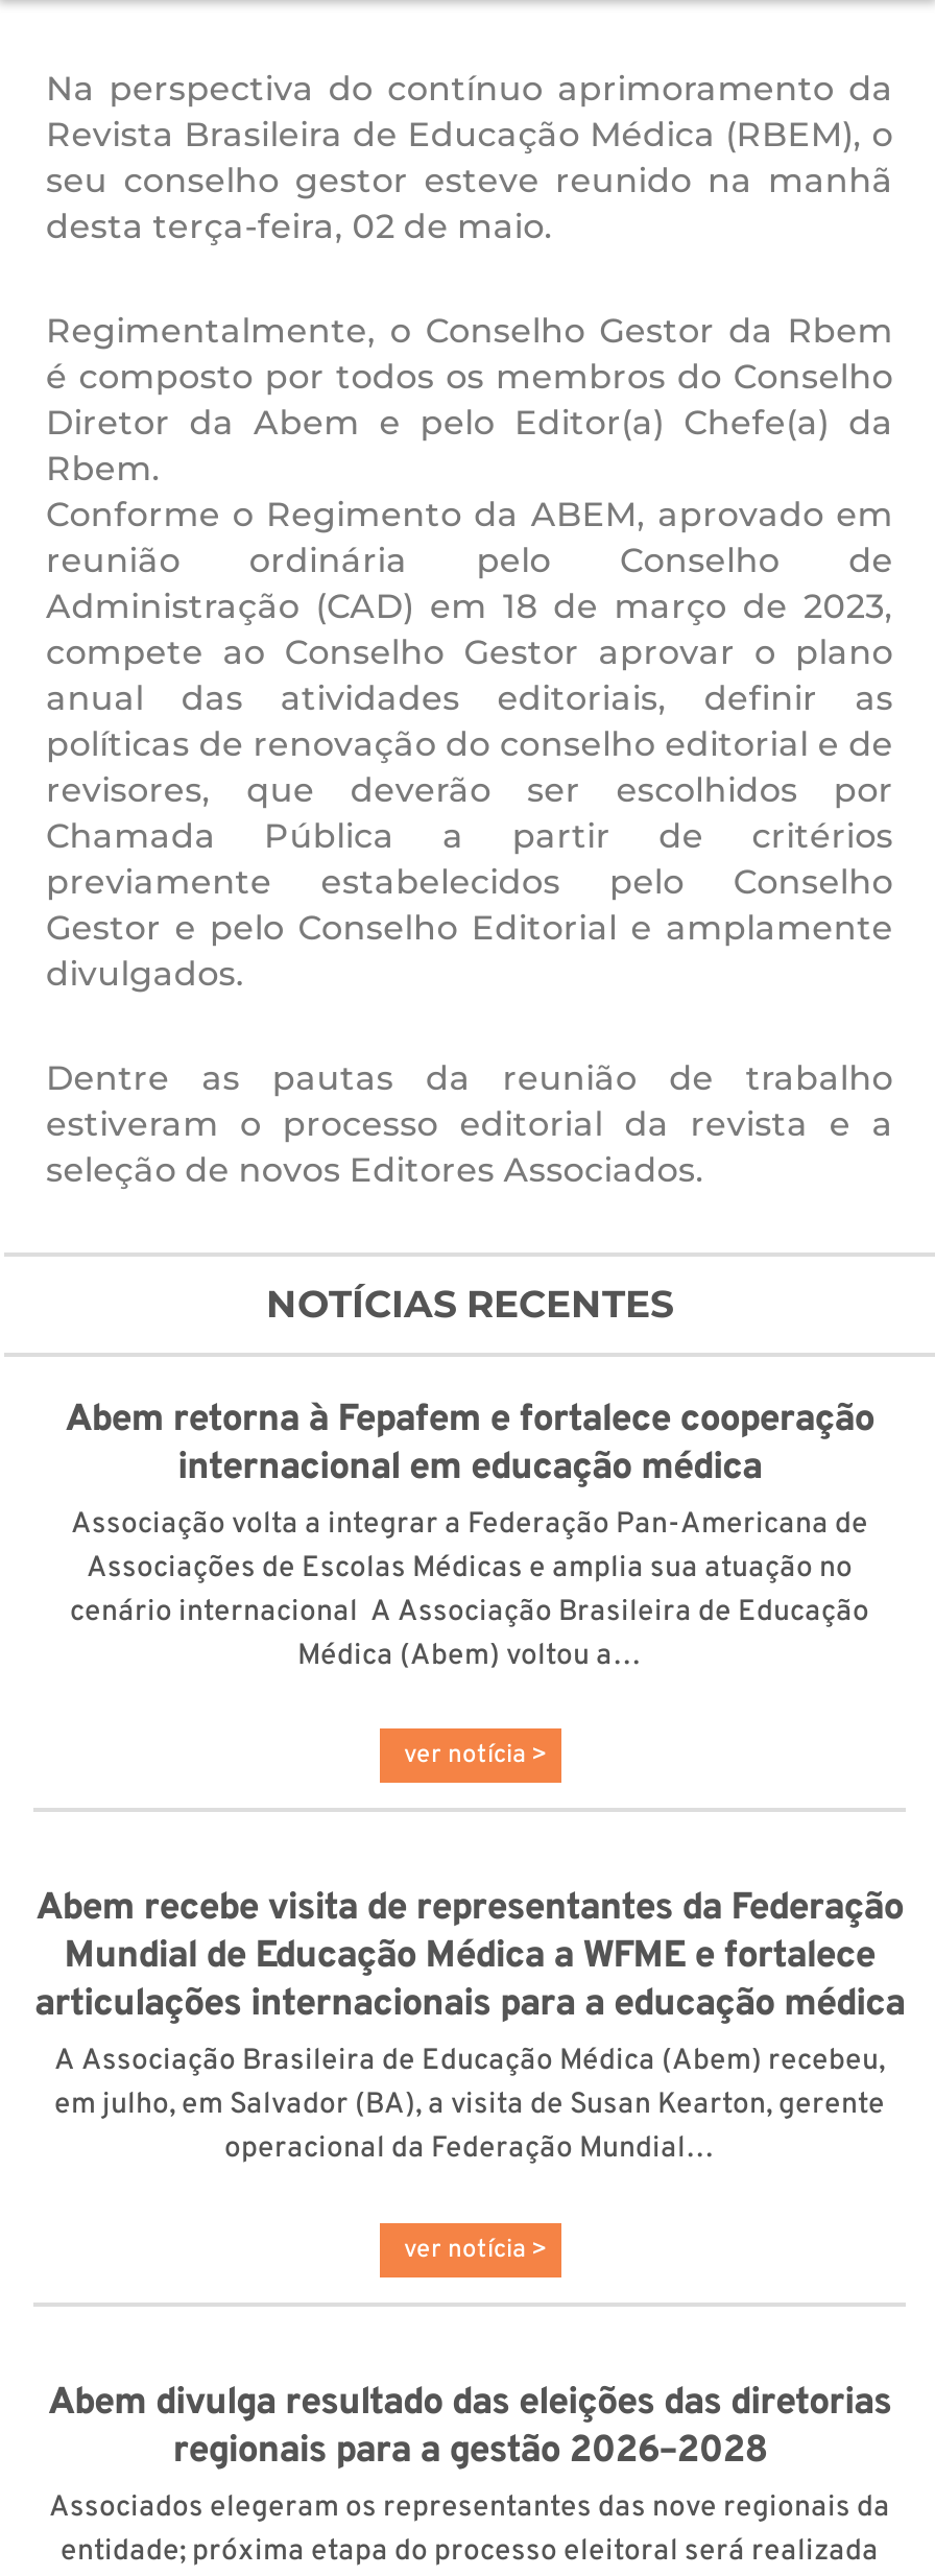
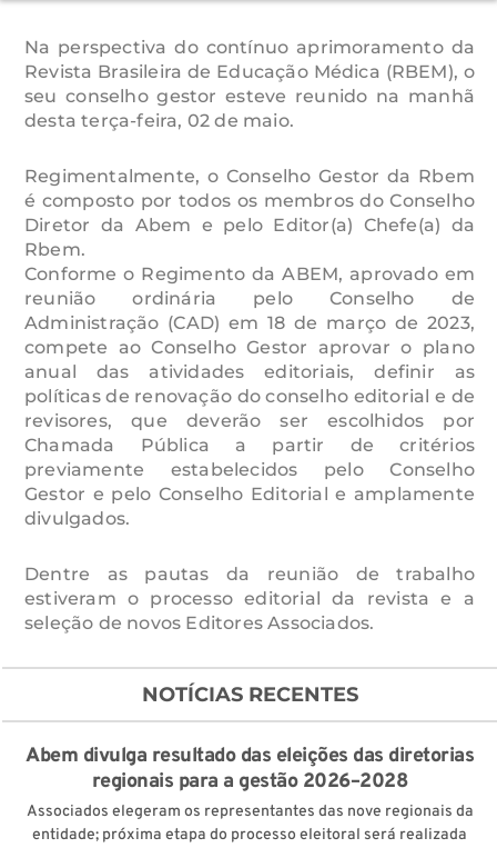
- Abem retorna à Fepafem e fortalece cooperação
- internacional em educação médica
- Associação volta a integrar a Federação Pan-Americana de
- Associações de Escolas Médicas e amplia sua atuação no
- cenário internacional A Associação Brasileira de Educação
- Médica (Abem) voltou a…
- ver notícia >
- Abem recebe visita de representantes da Federação
- Mundial de Educação Médica a WFME e fortalece
- articulações internacionais para a educação médica
- A Associação Brasileira de Educação Médica (Abem) recebeu,
- em julho, em Salvador (BA), a visita de Susan Kearton, gerente
- operacional da Federação Mundial…
- ver notícia >
